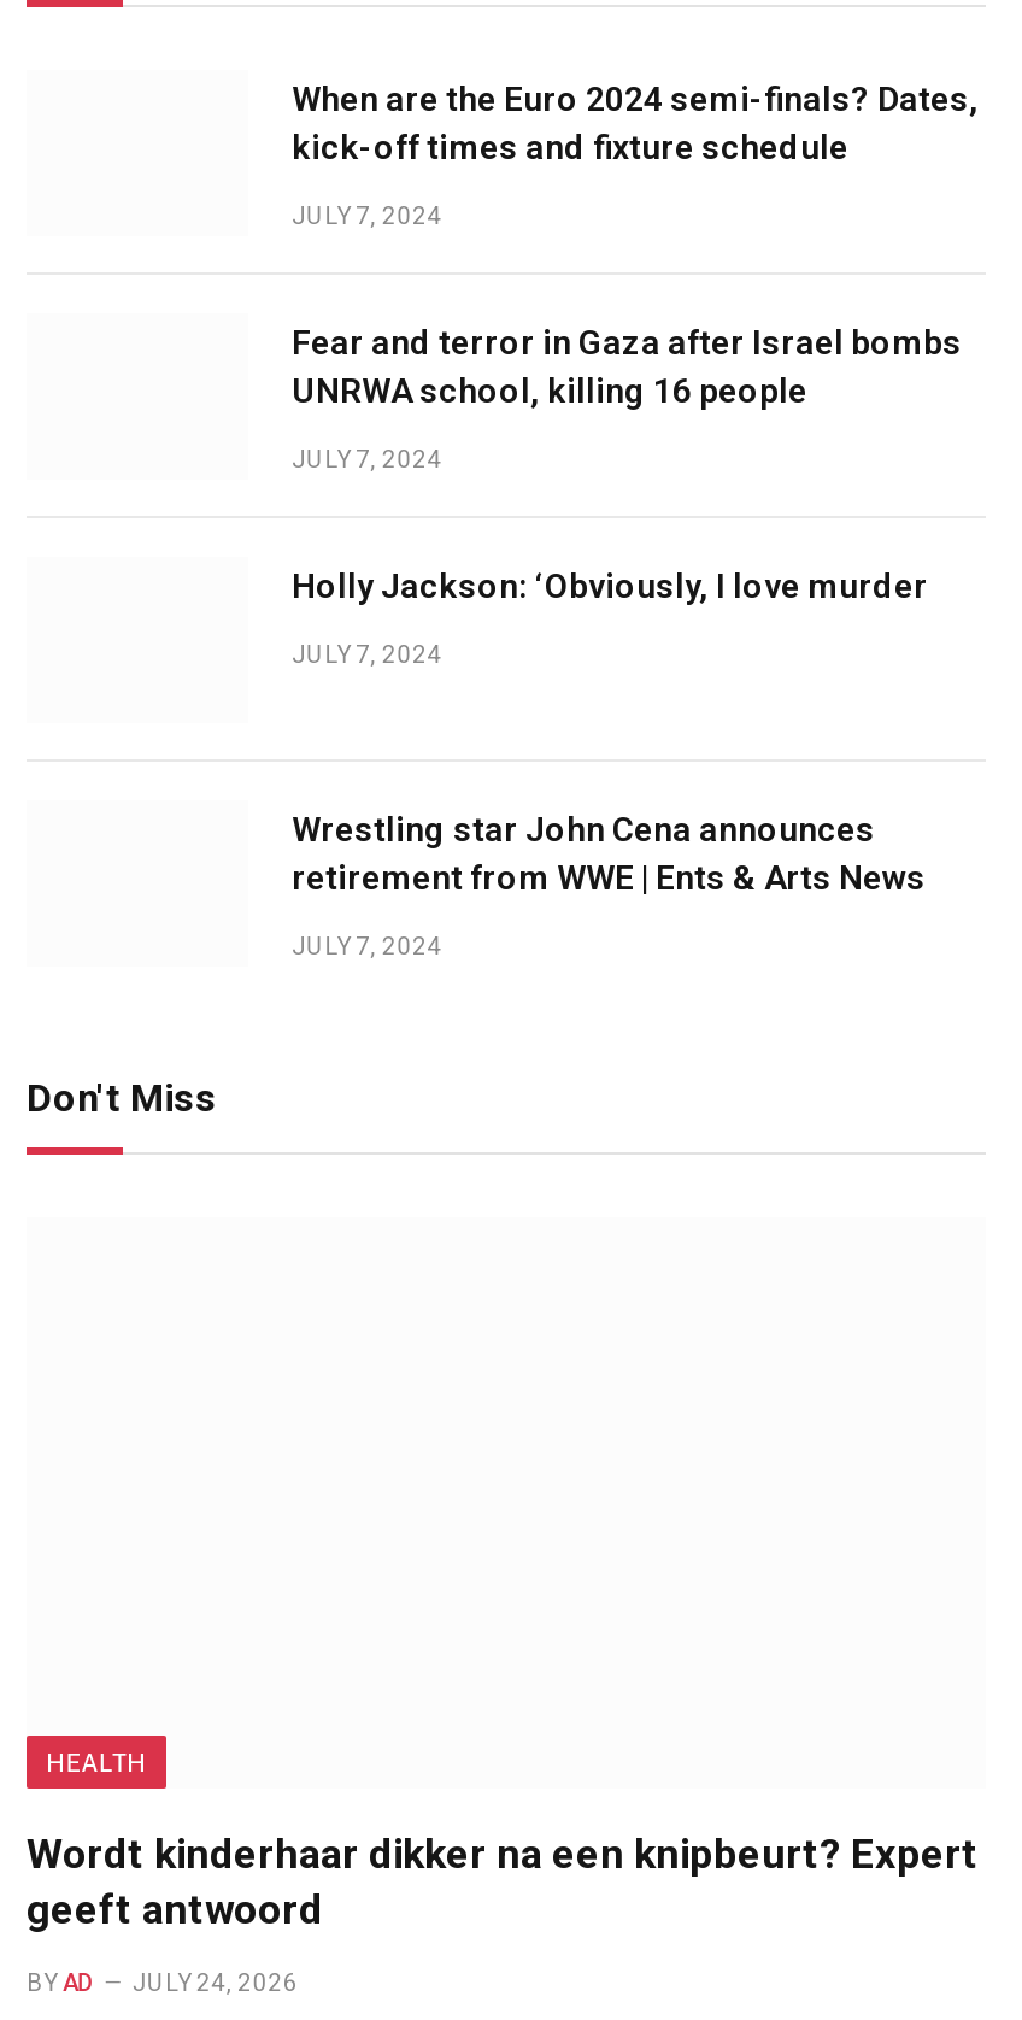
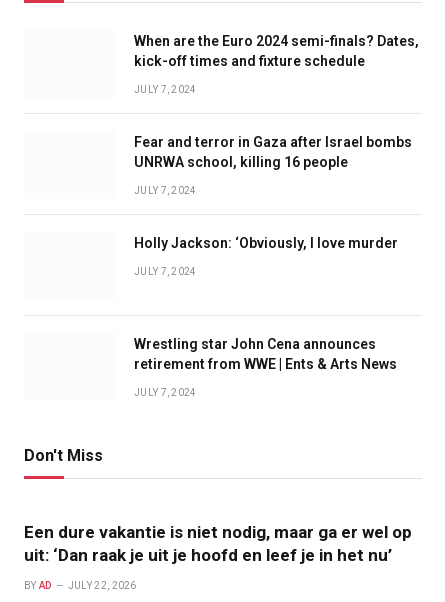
- HEALTH
- Wordt kinderhaar dikker na een knipbeurt? Expert
- geeft antwoord
+ Een dure vakantie is niet nodig, maar ga er wel op
+ uit: ‘Dan raak je uit je hoofd en leef je in het nu’

- BY AD JULY 24, 2026
+ BY AD JULY 22, 2026
